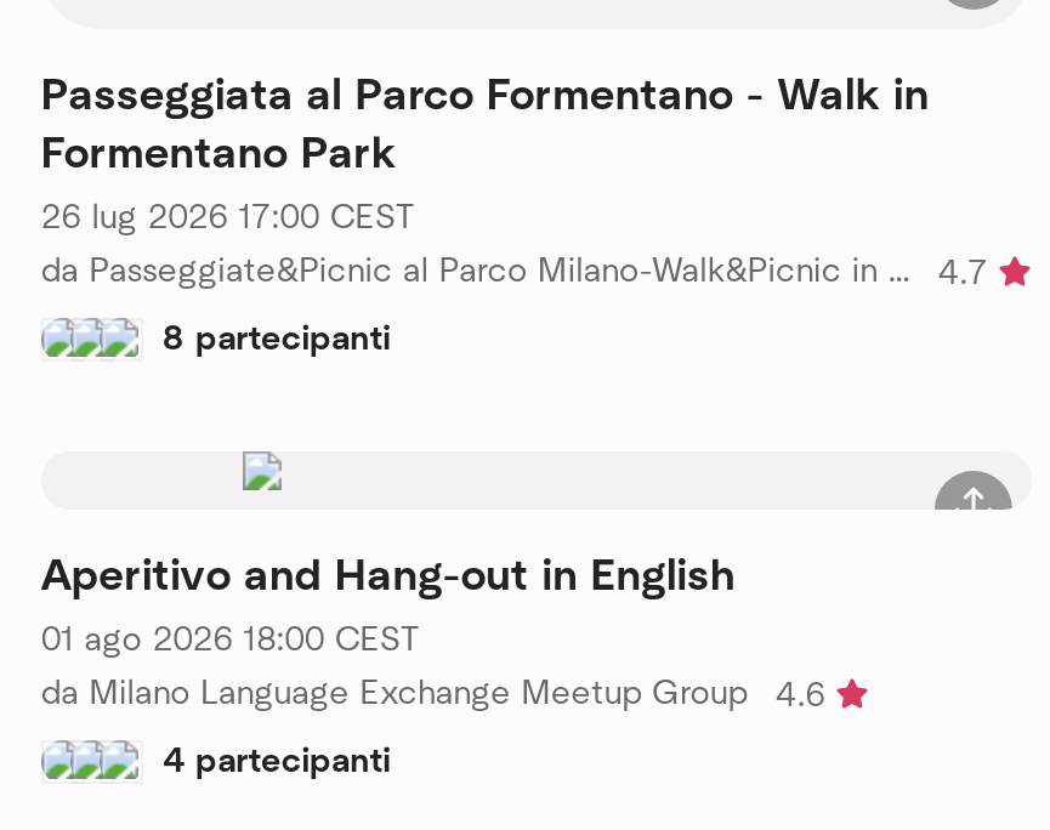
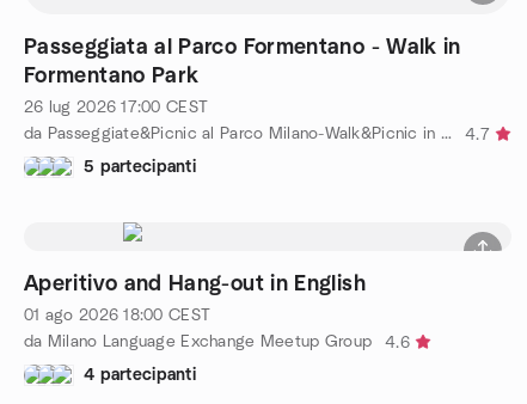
- 8 partecipanti
+ 5 partecipanti
